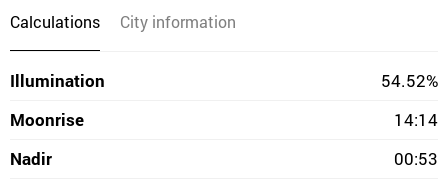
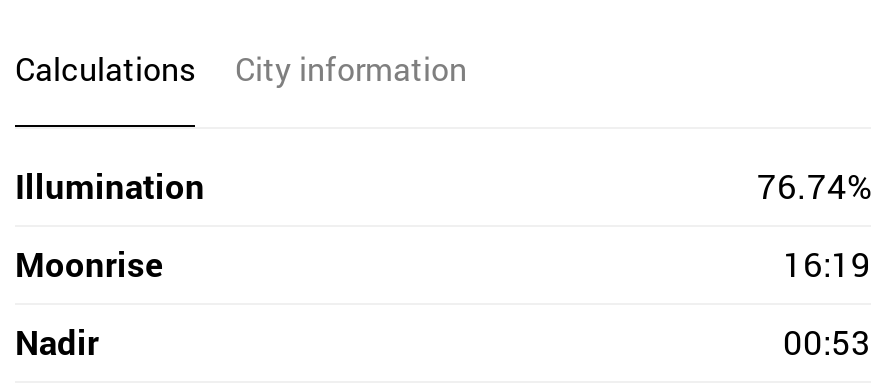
- 54.52%
+ 76.74%

- 14:14
+ 16:19
